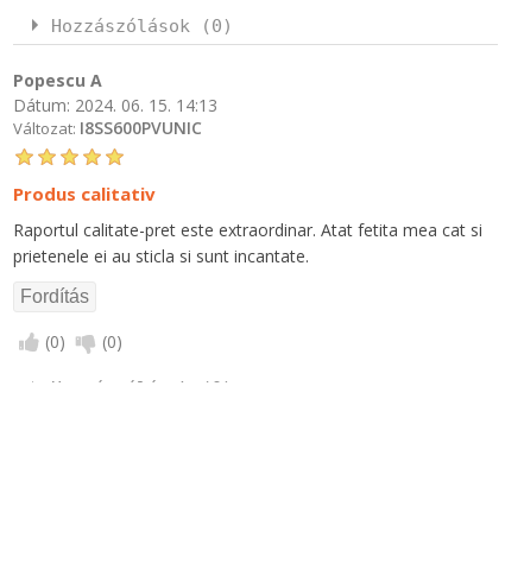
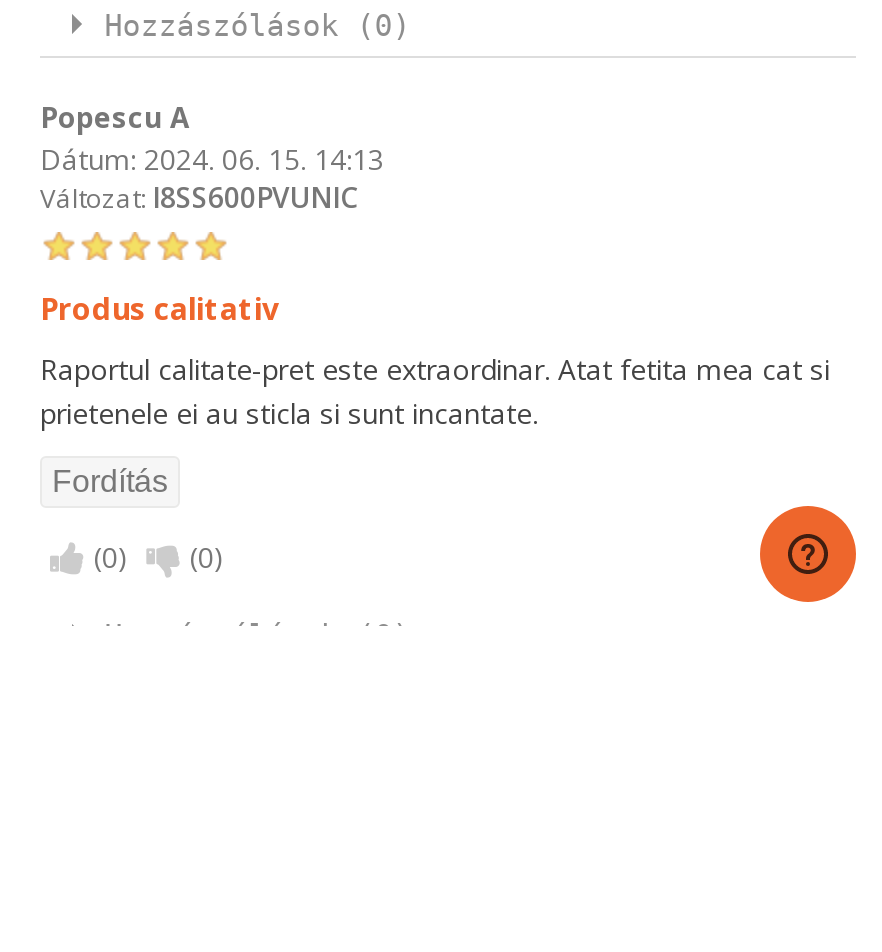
+ [image]
